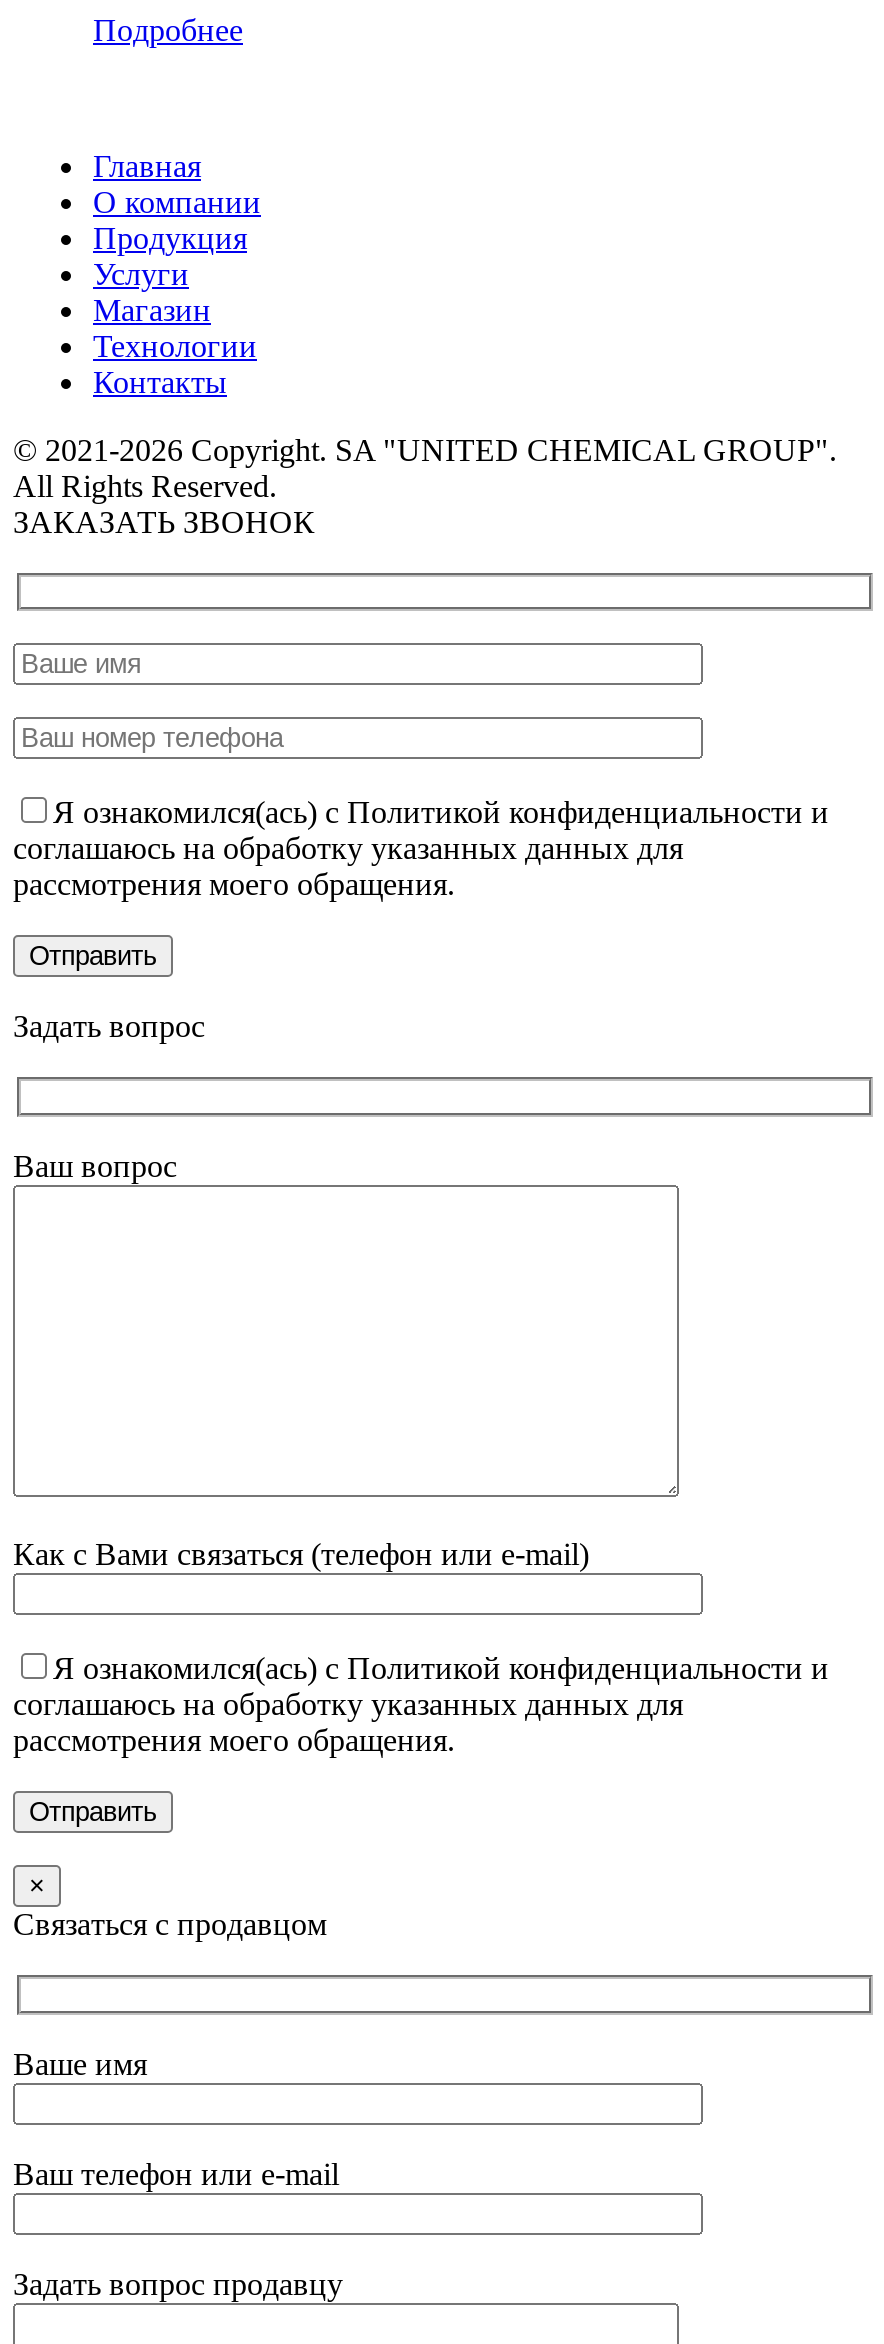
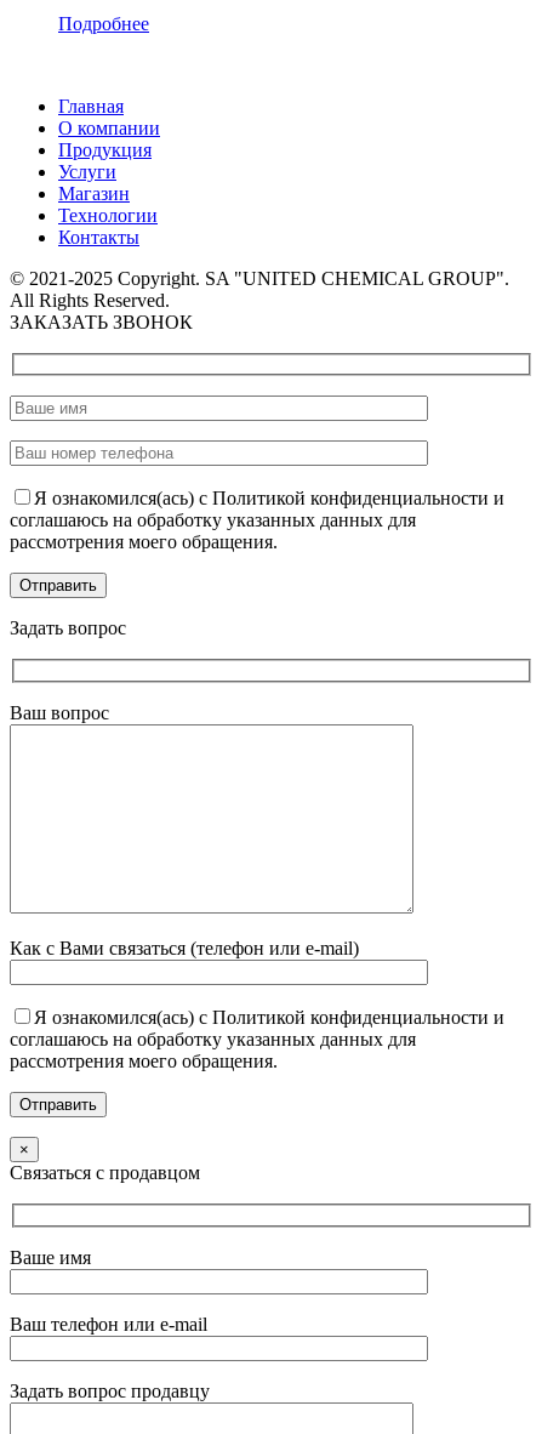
- © 2021-2026 Copyright. SA "UNITED CHEMICAL GROUP".
+ © 2021-2025 Copyright. SA "UNITED CHEMICAL GROUP".
